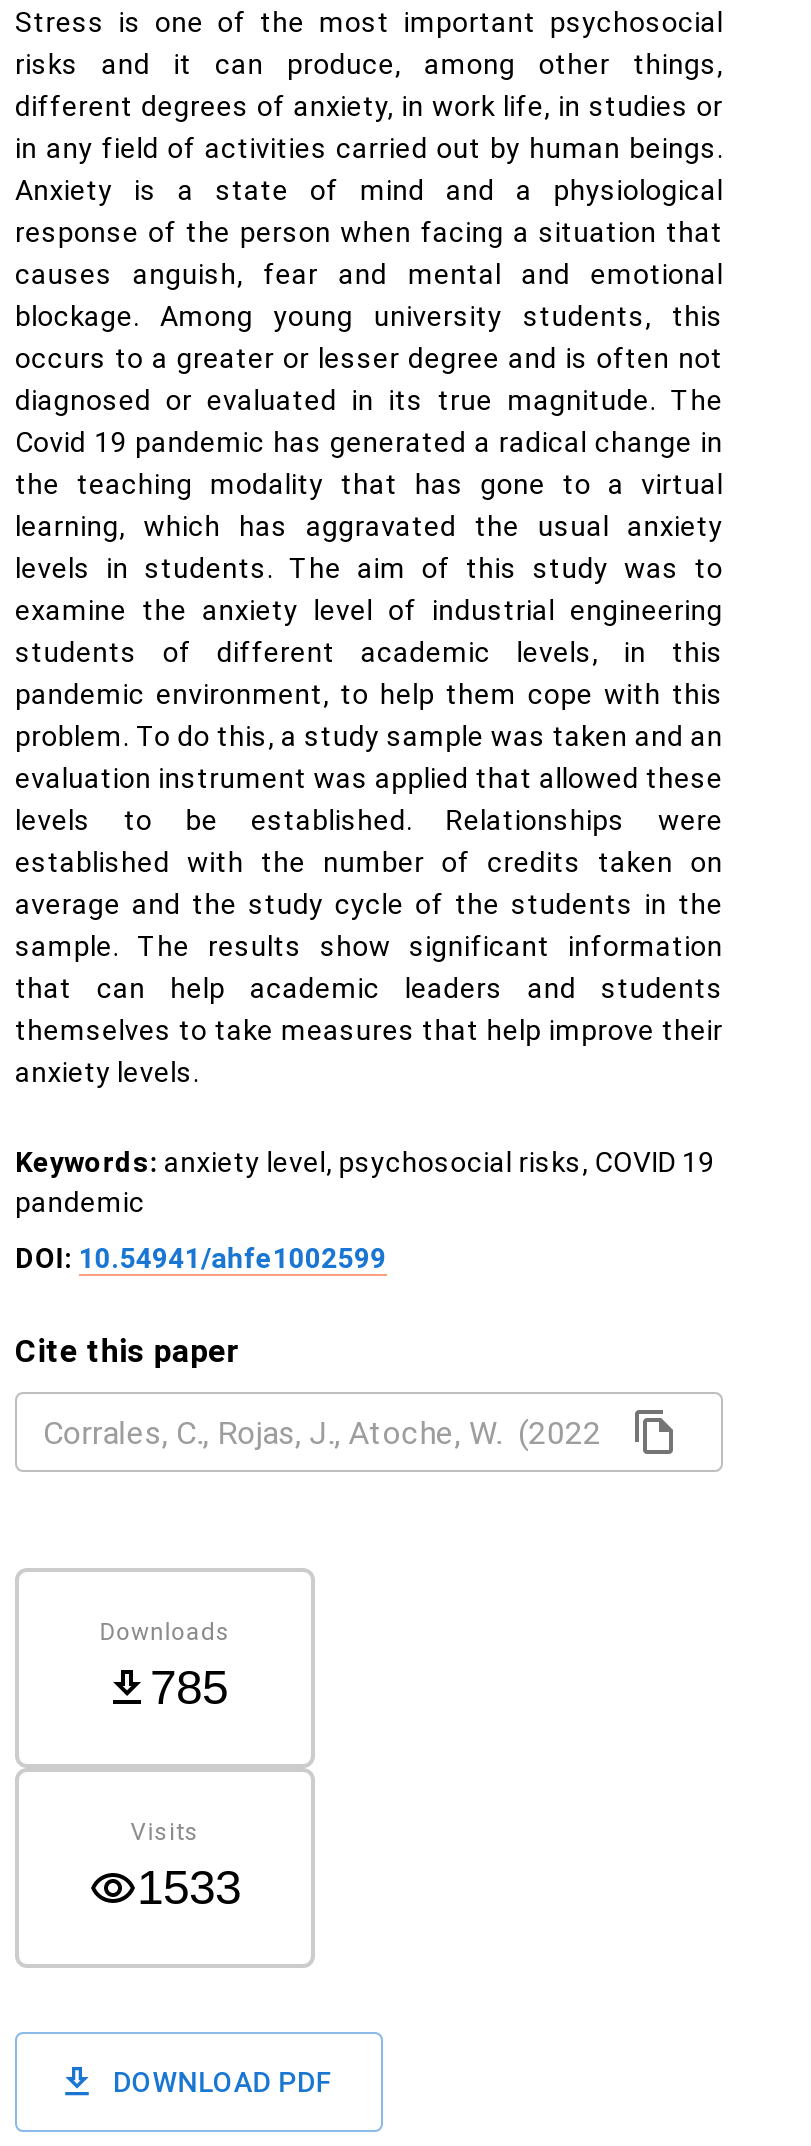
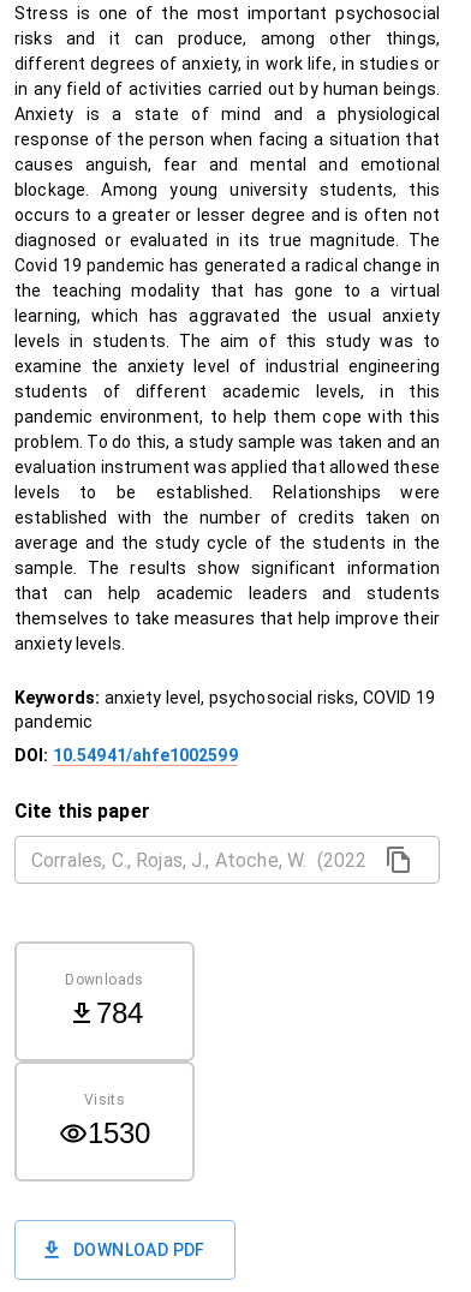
- 785
+ 784

- 1533
+ 1530
